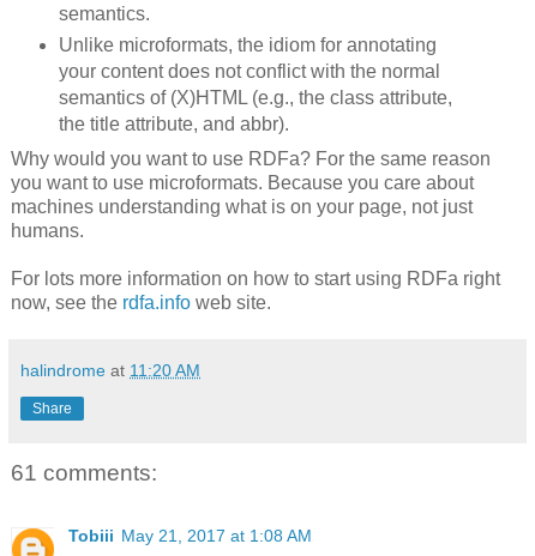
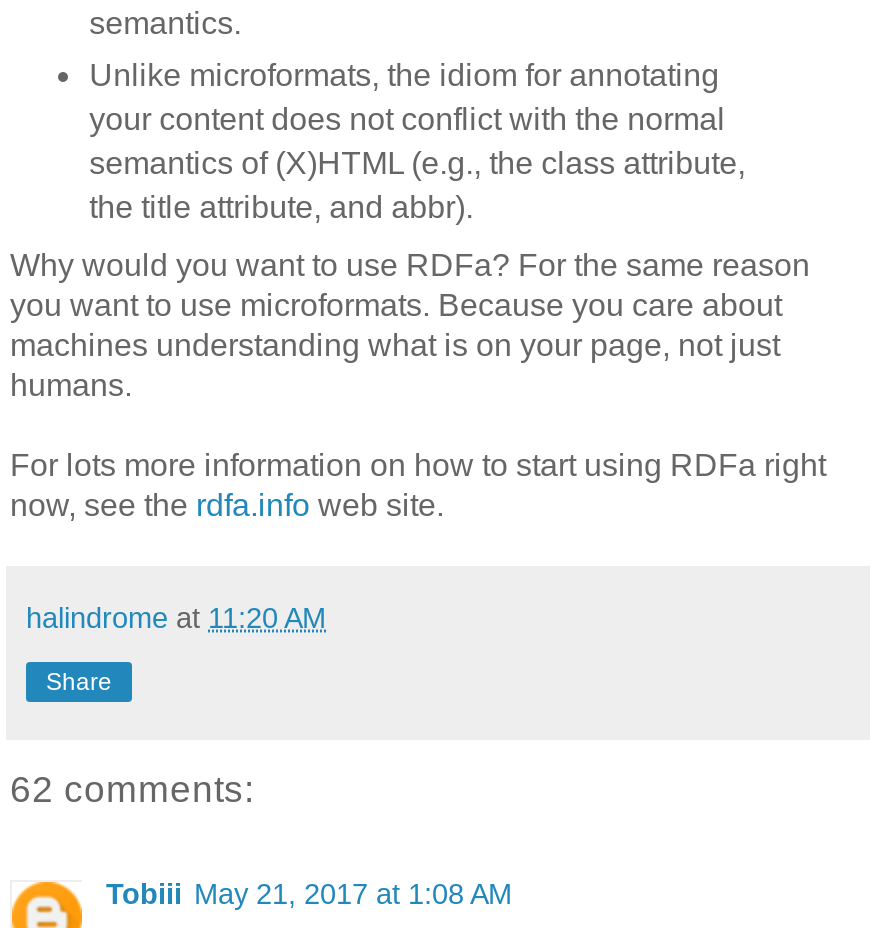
- 61 comments:
+ 62 comments:
